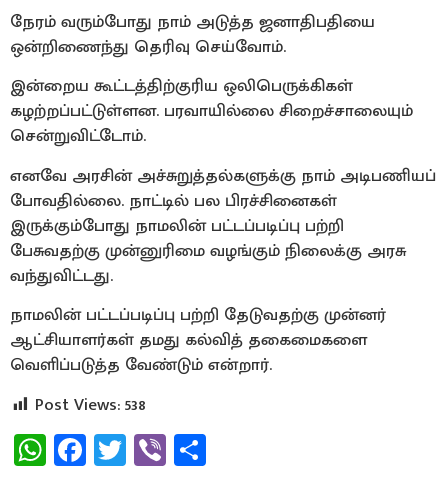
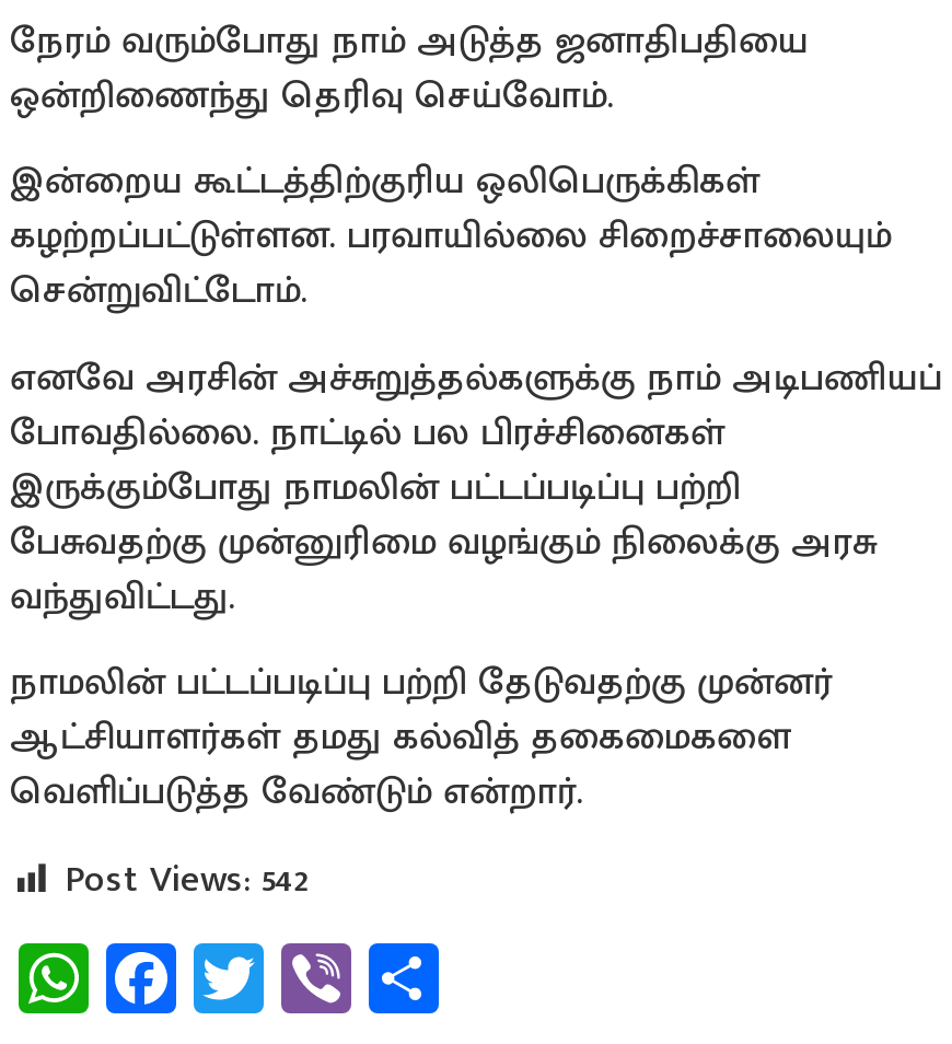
- Post Views: 538
+ Post Views: 542
